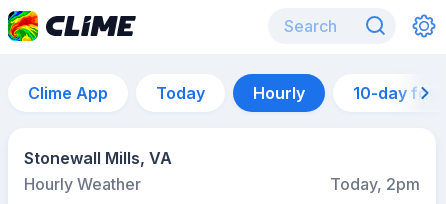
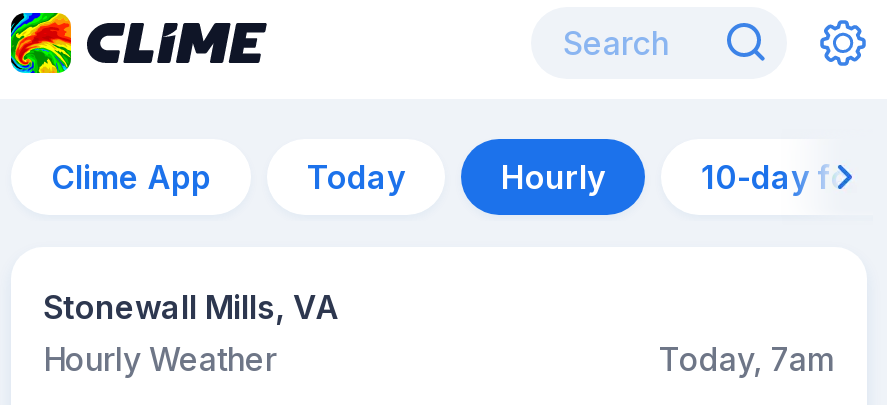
- Today, 2pm
+ Today, 7am
